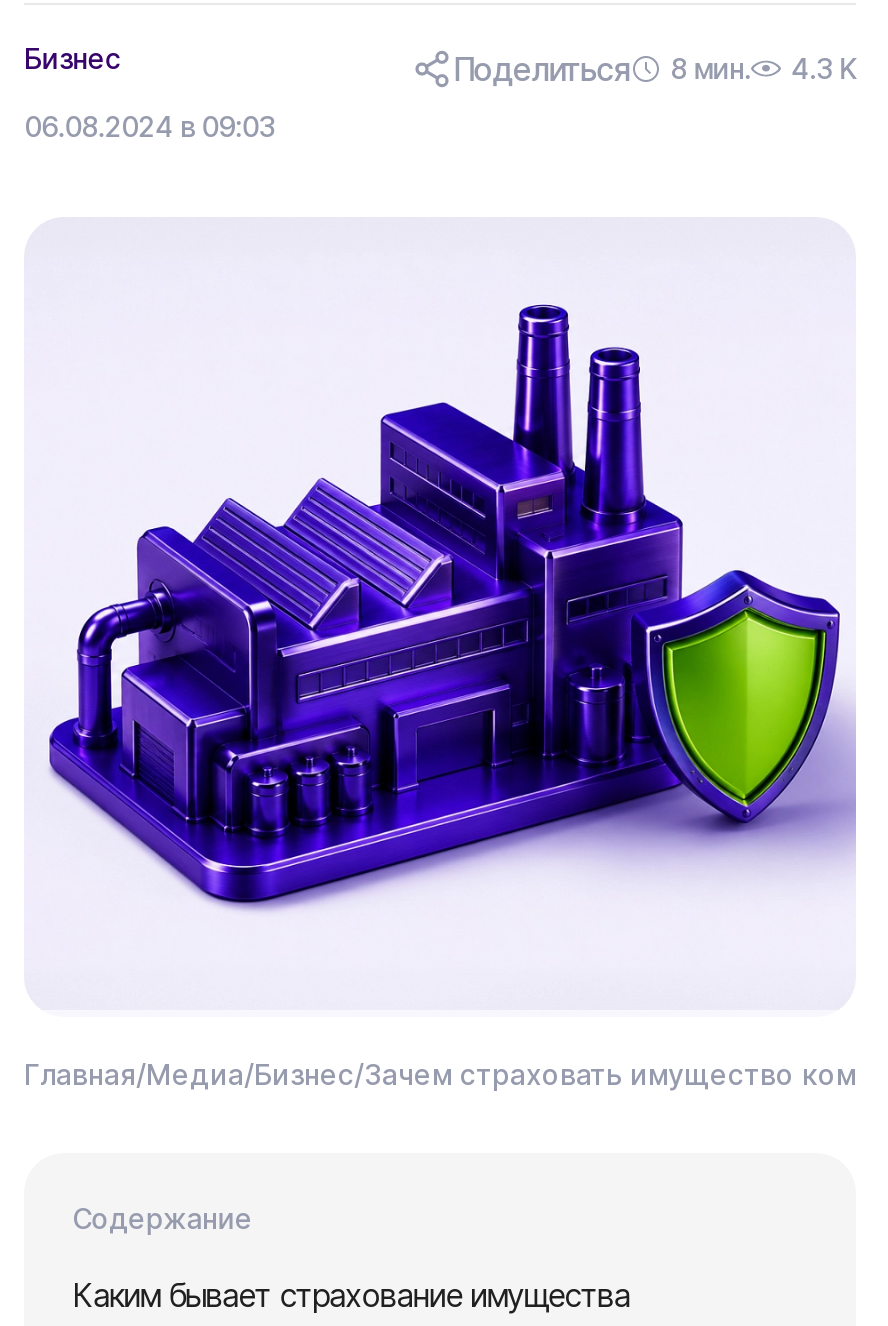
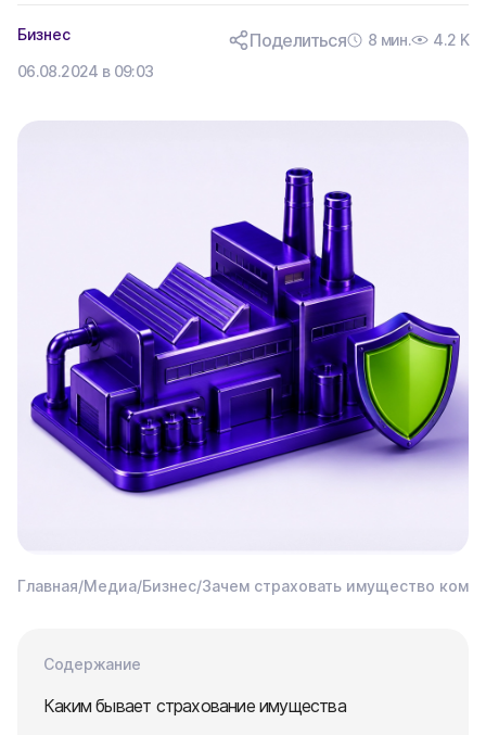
- Поделиться 8 мин. 4.3 K
+ Поделиться 8 мин. 4.2 K
